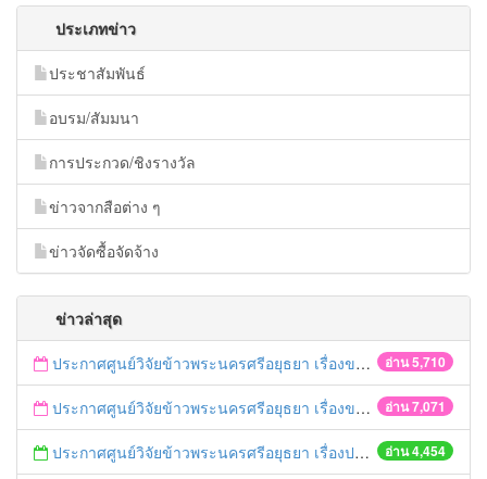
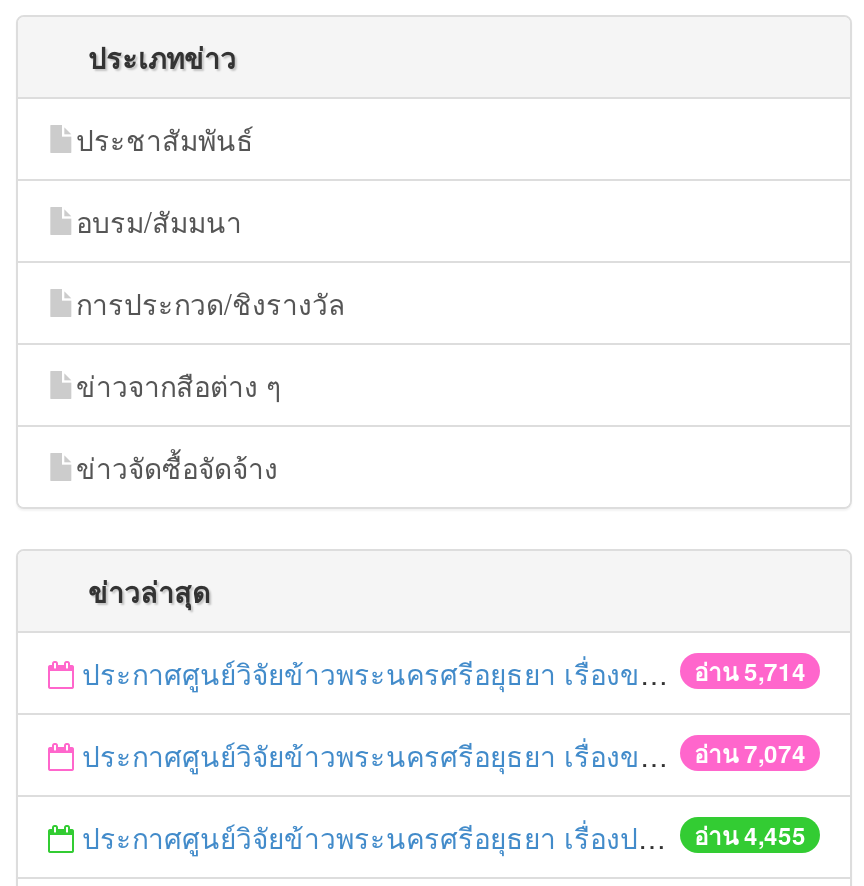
- อ่าน 5,710
+ อ่าน 5,714

- อ่าน 7,071
+ อ่าน 7,074

- อ่าน 4,454
+ อ่าน 4,455
